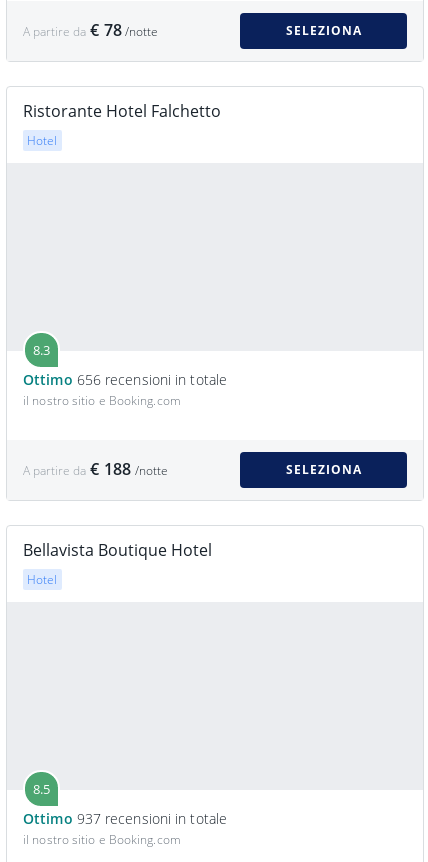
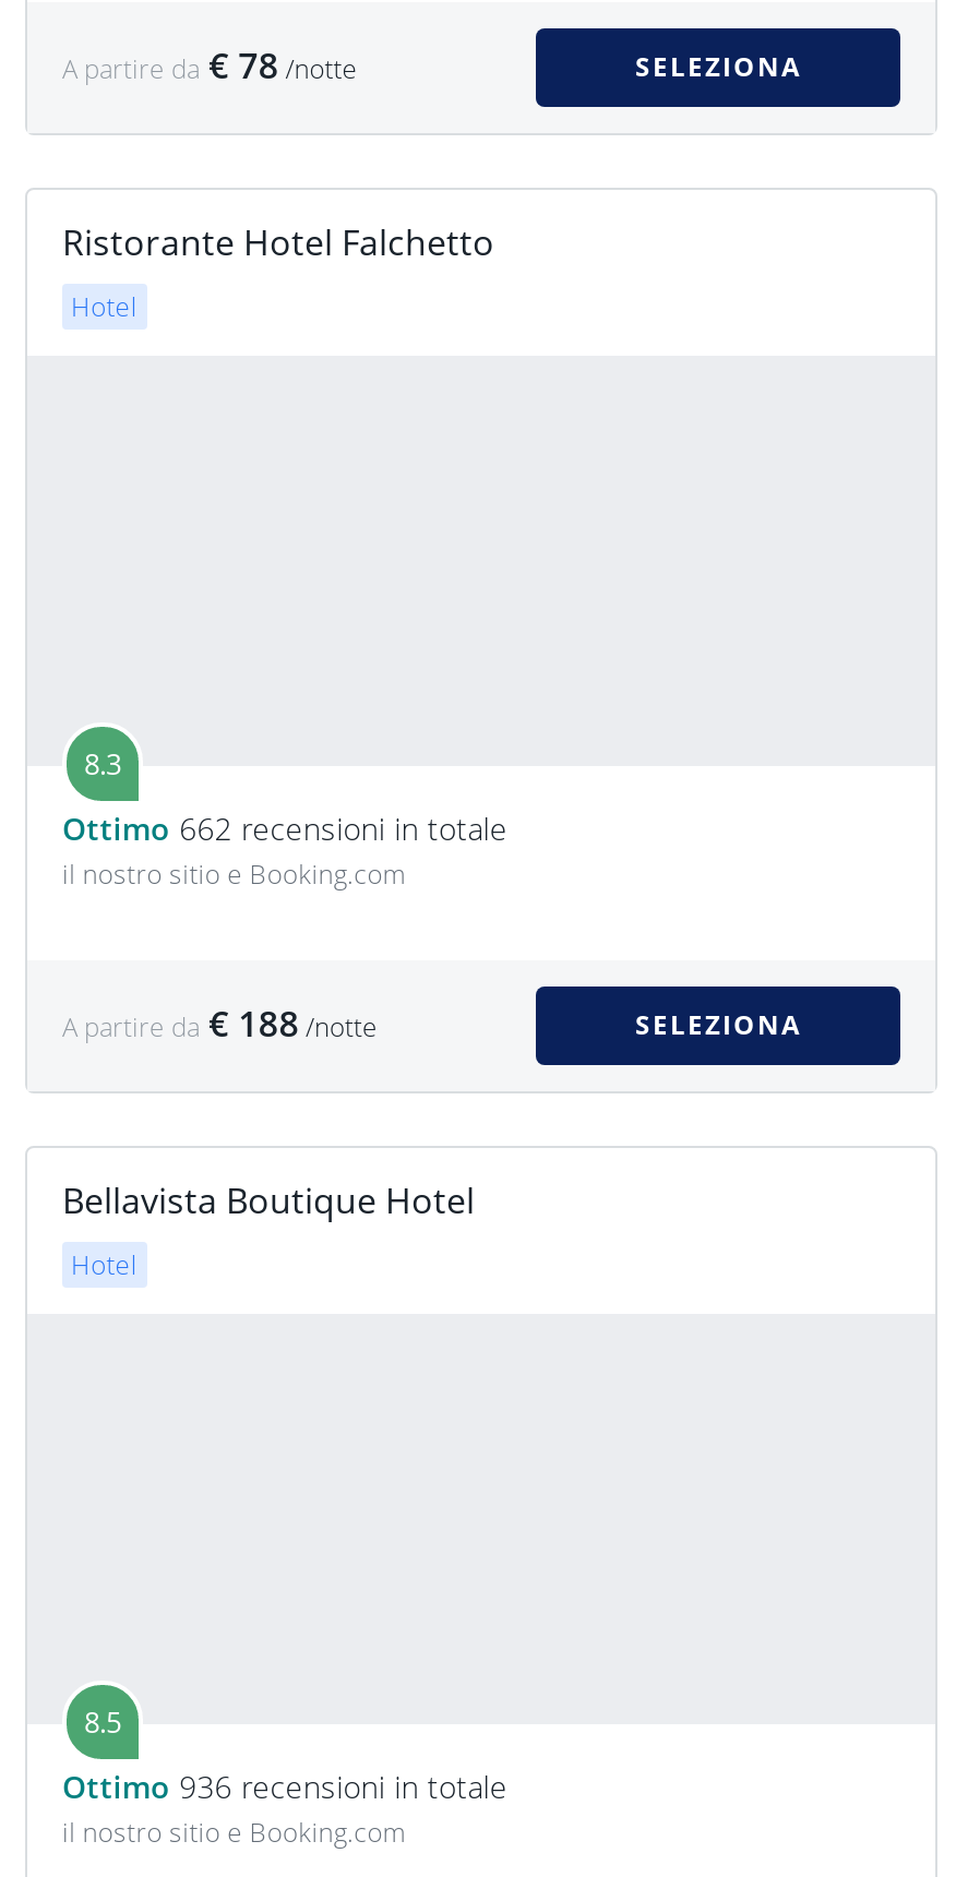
- Ottimo 656 recensioni in totale
+ Ottimo 662 recensioni in totale

- Ottimo 937 recensioni in totale
+ Ottimo 936 recensioni in totale
